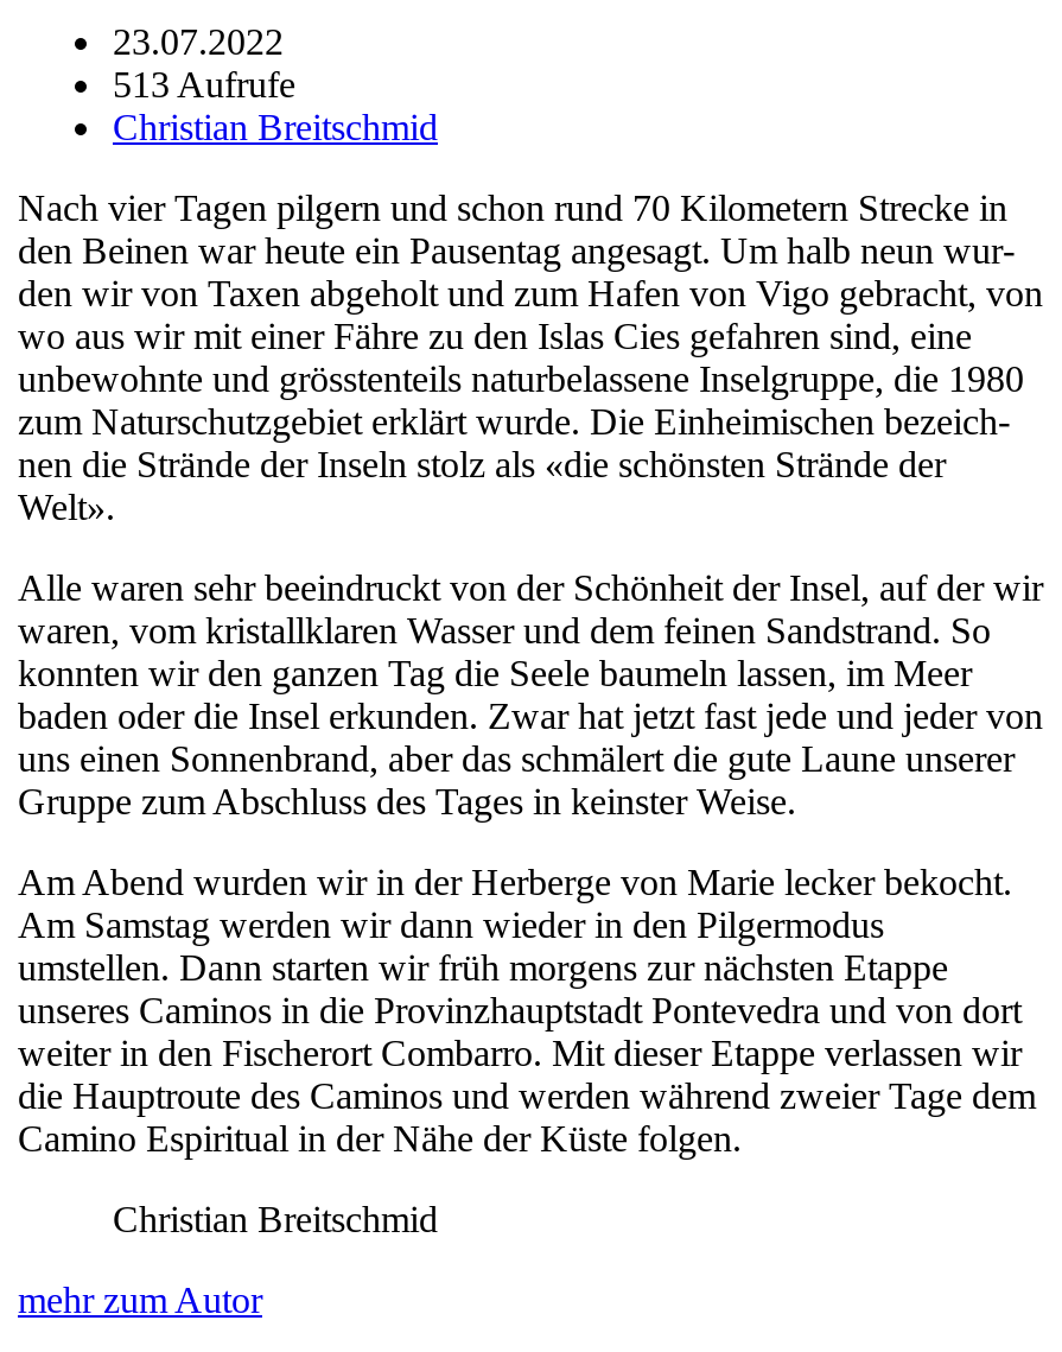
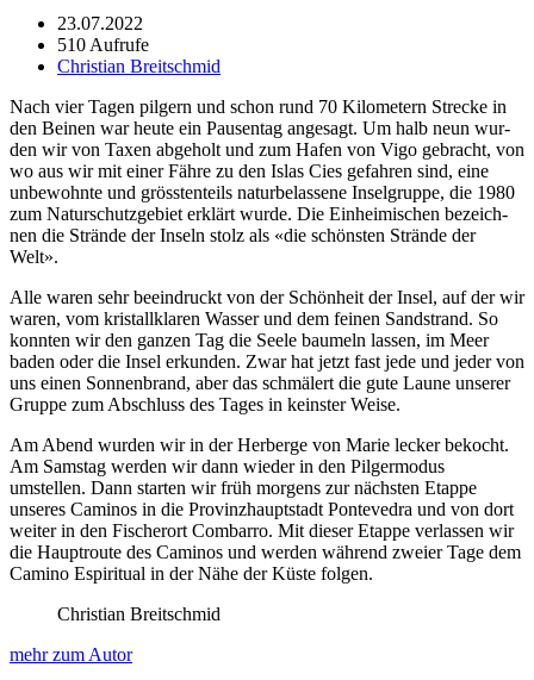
- 513 Aufrufe
+ 510 Aufrufe
